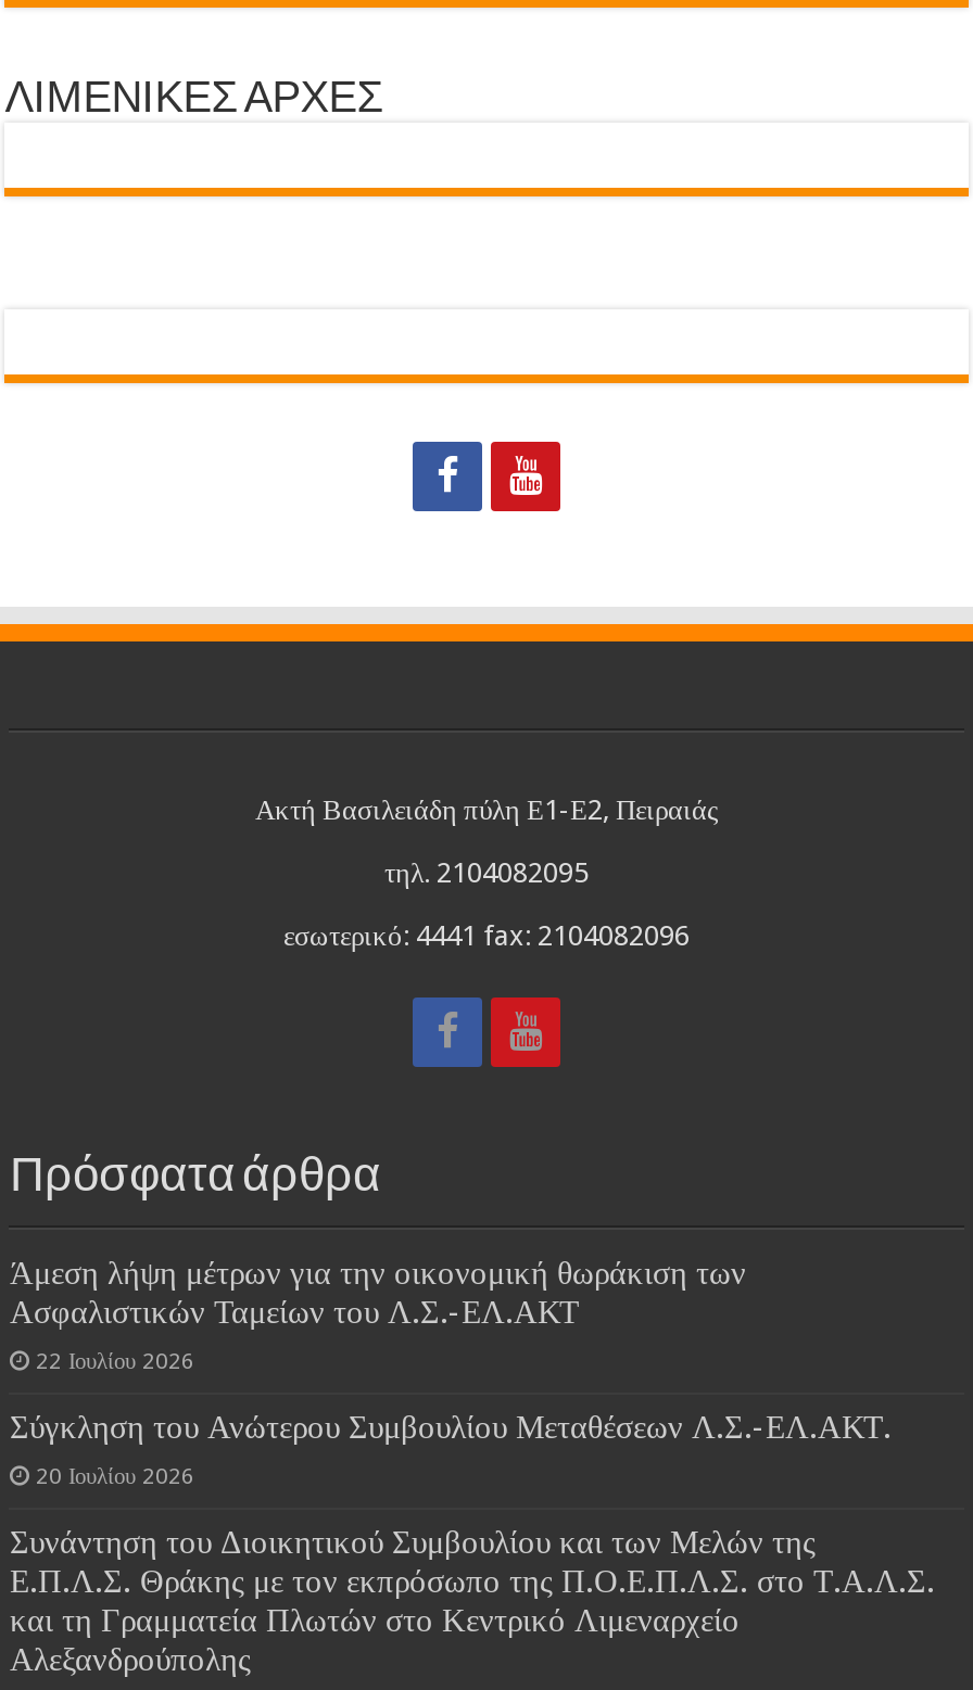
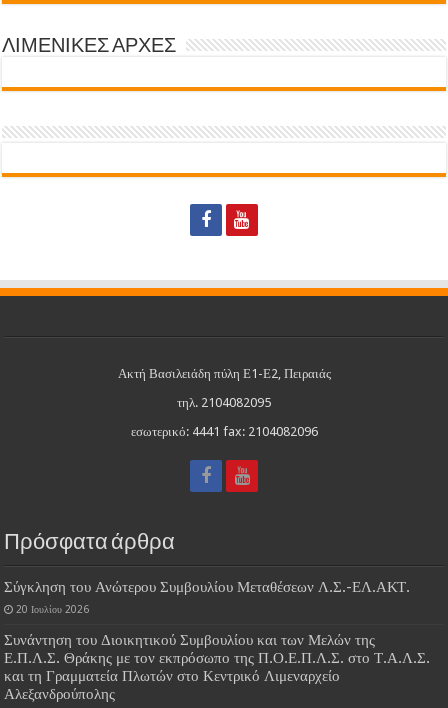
- Άμεση λήψη μέτρων για την οικονομική θωράκιση των
- Ασφαλιστικών Ταμείων του Λ.Σ.-ΕΛ.ΑΚΤ
- 22 Ιουλίου 2026
